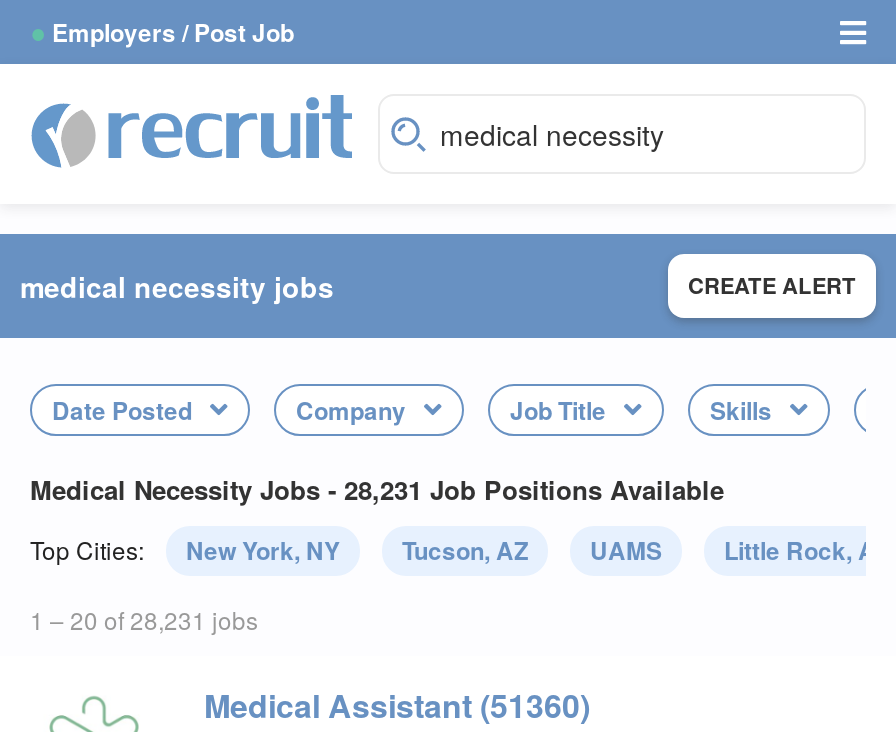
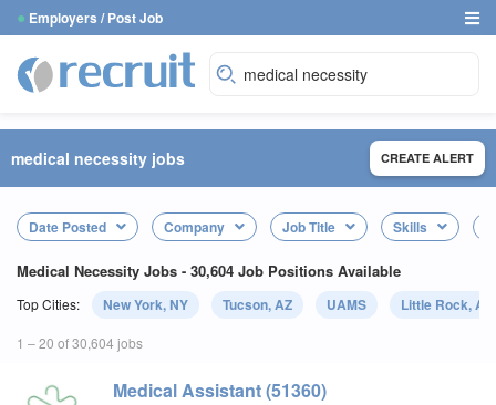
- Medical Necessity Jobs - 28,231 Job Positions Available
+ Medical Necessity Jobs - 30,604 Job Positions Available

- 1 – 20 of 28,231 jobs
+ 1 – 20 of 30,604 jobs
